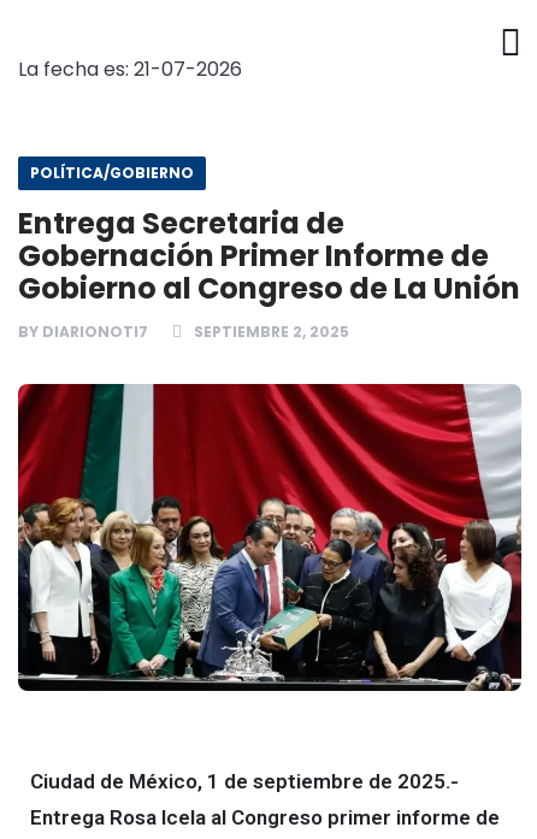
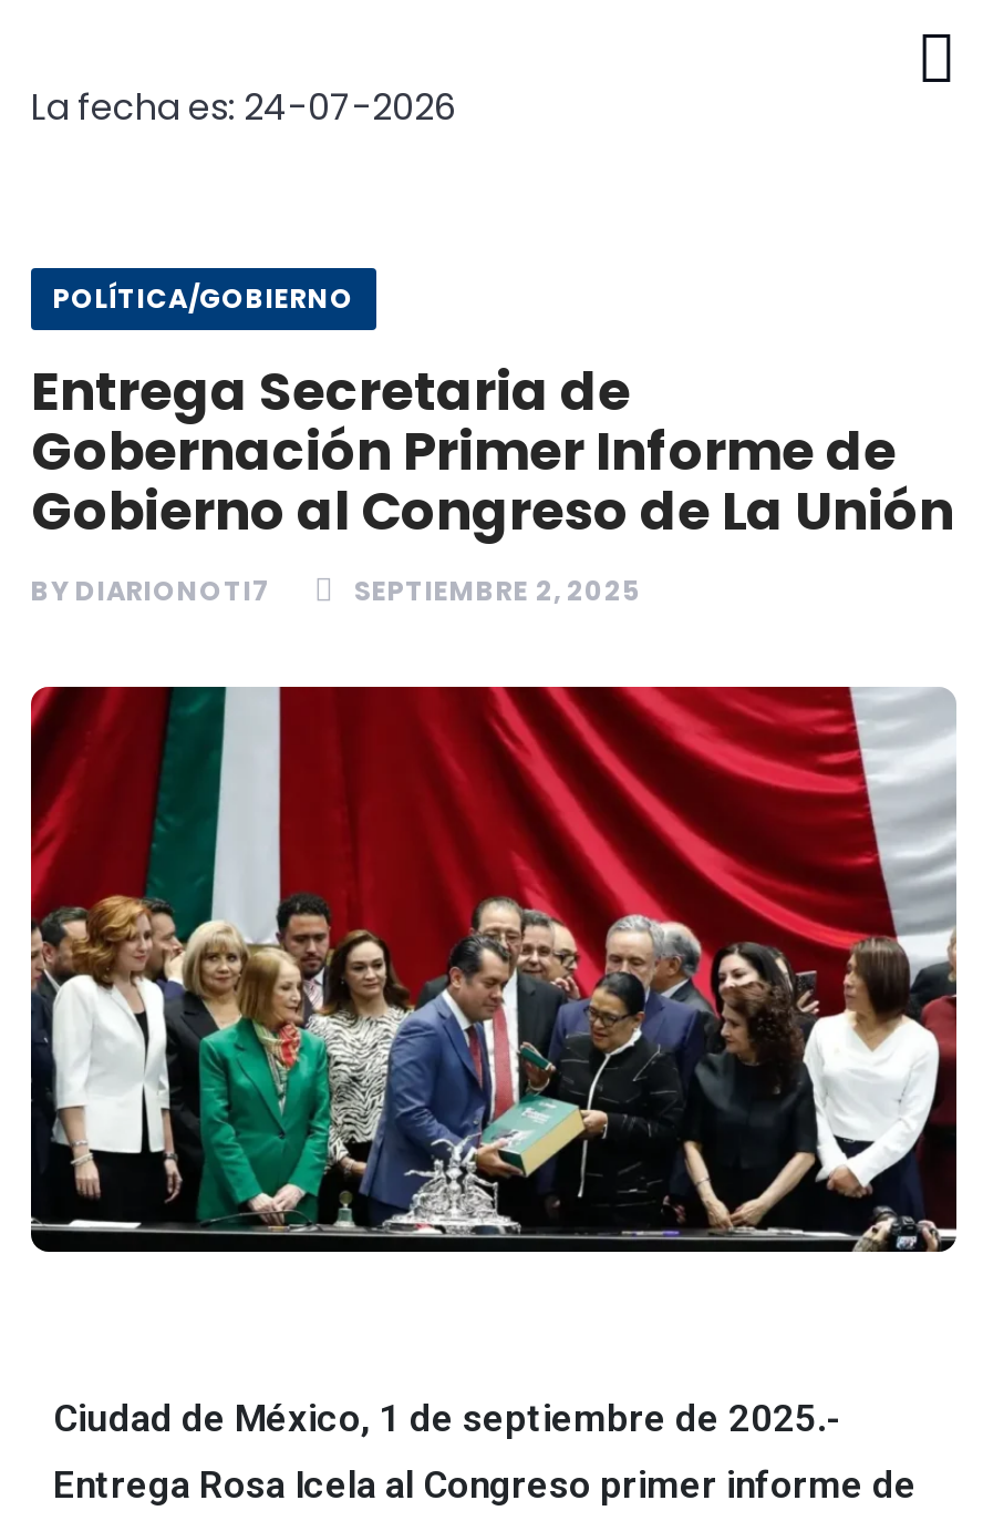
- La fecha es: 21-07-2026
+ La fecha es: 24-07-2026
